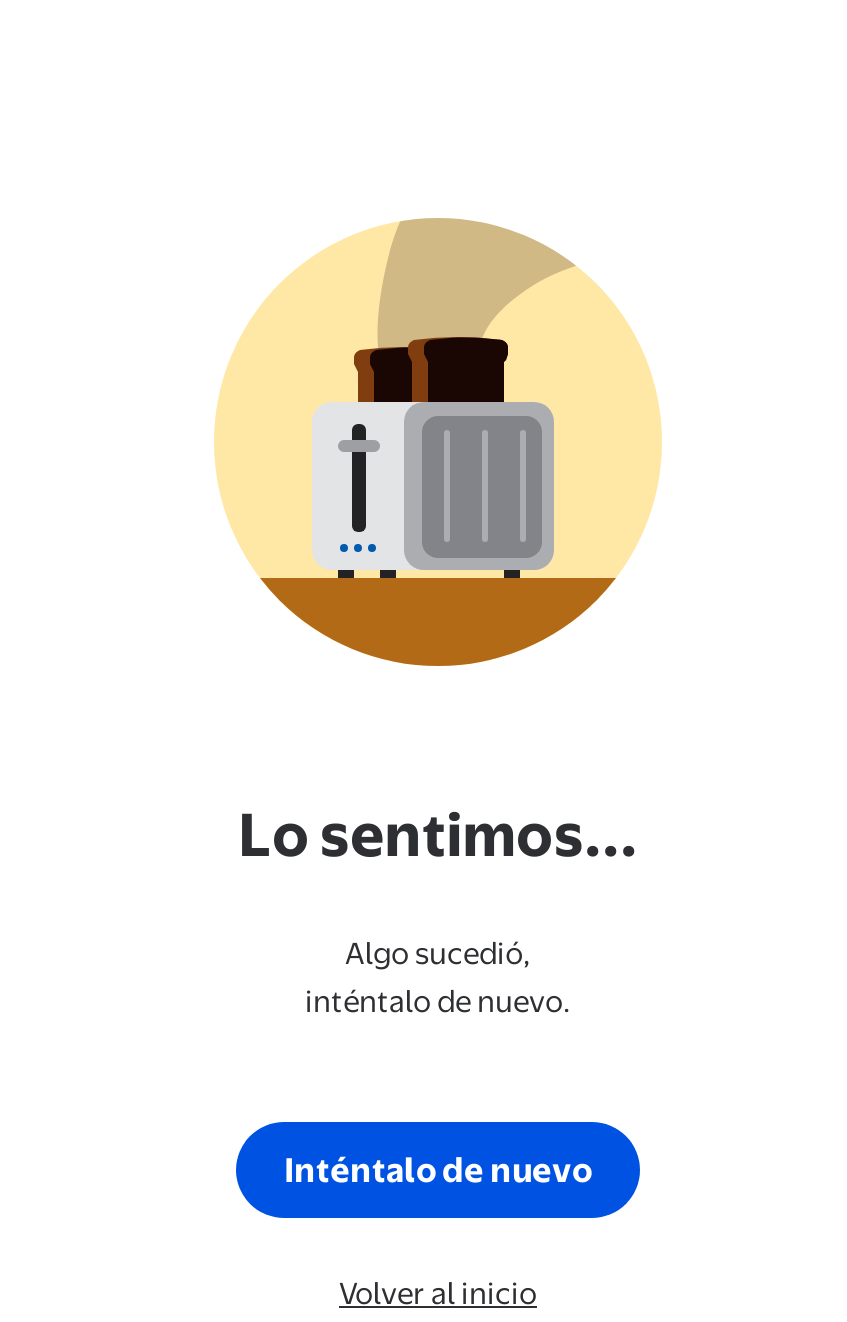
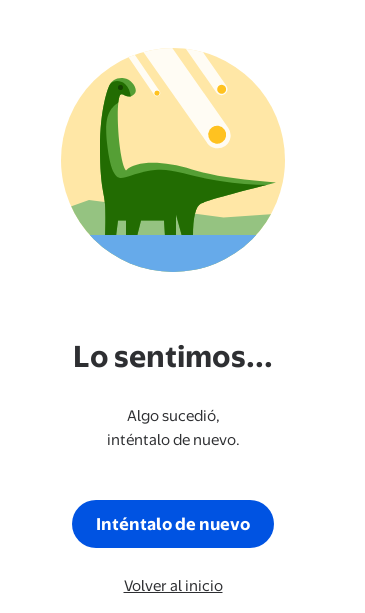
- [image]
+ [image]
